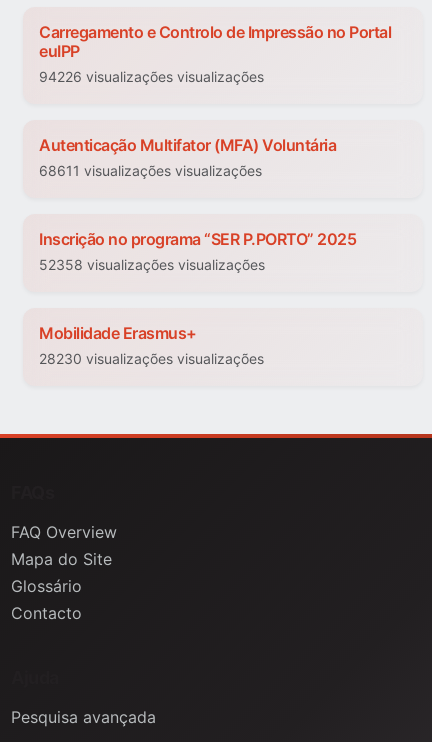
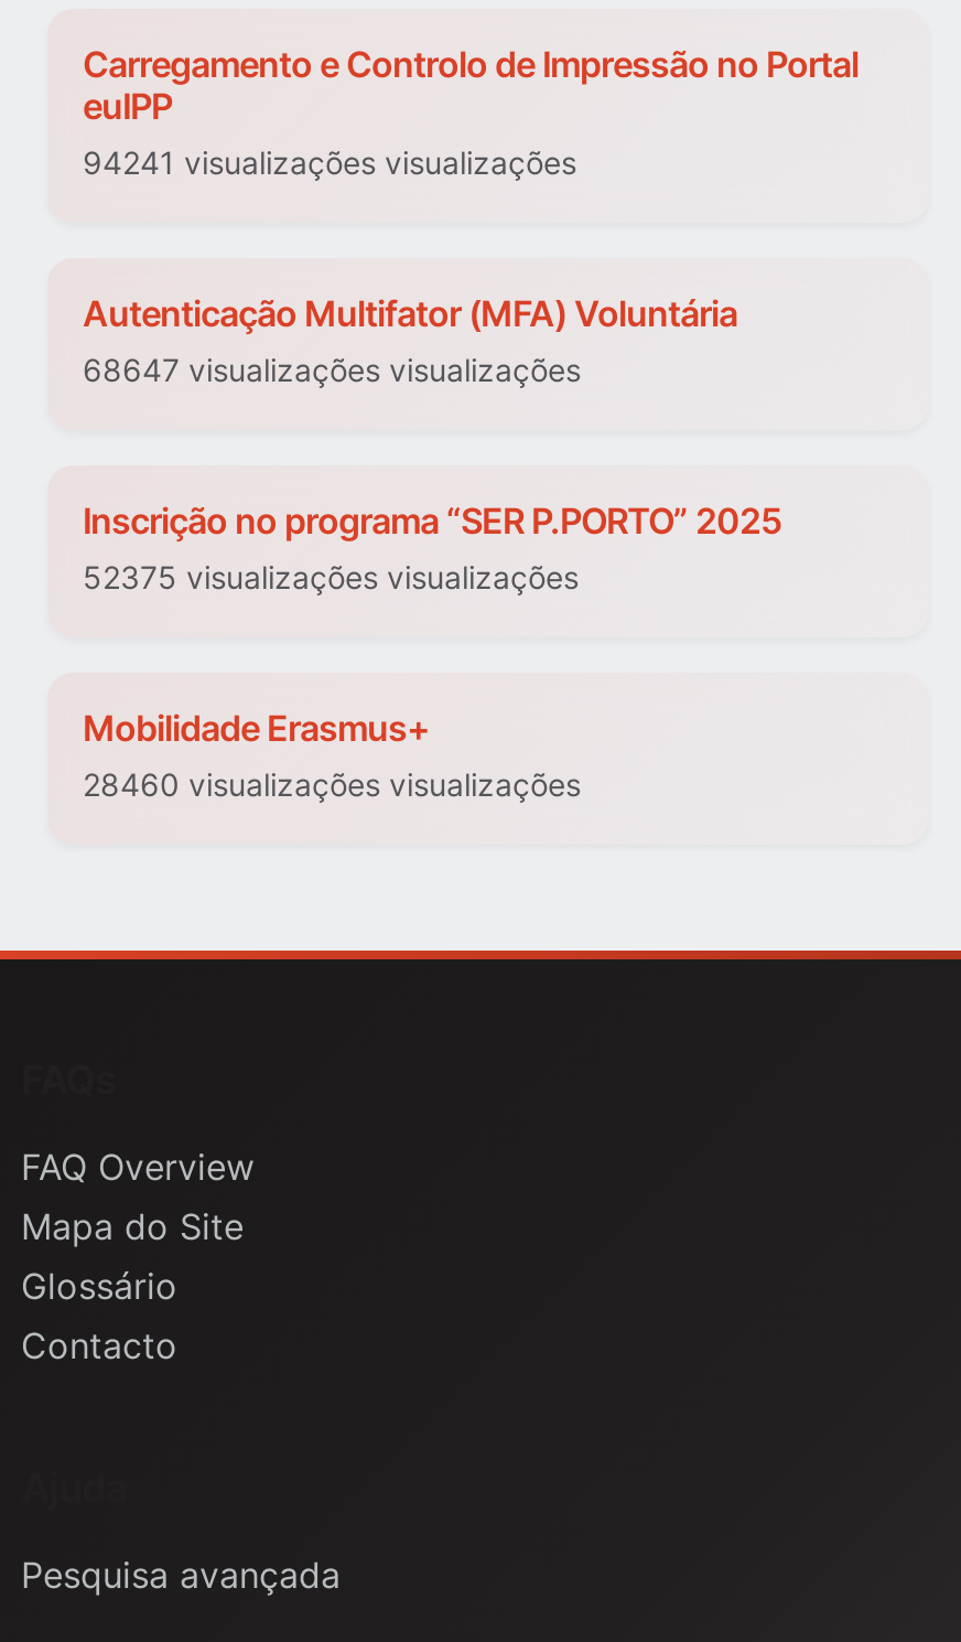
- 94226 visualizações visualizações
+ 94241 visualizações visualizações

- 68611 visualizações visualizações
+ 68647 visualizações visualizações

- 52358 visualizações visualizações
+ 52375 visualizações visualizações

- 28230 visualizações visualizações
+ 28460 visualizações visualizações
